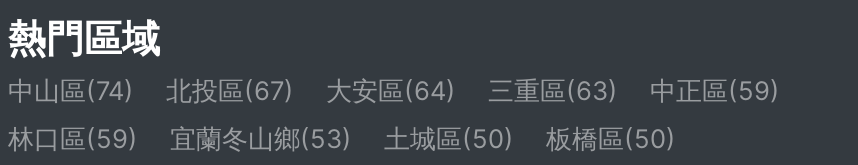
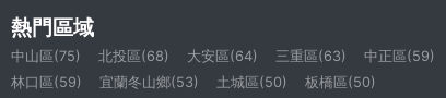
- 中山區(74)
+ 中山區(75)

- 北投區(67)
+ 北投區(68)
